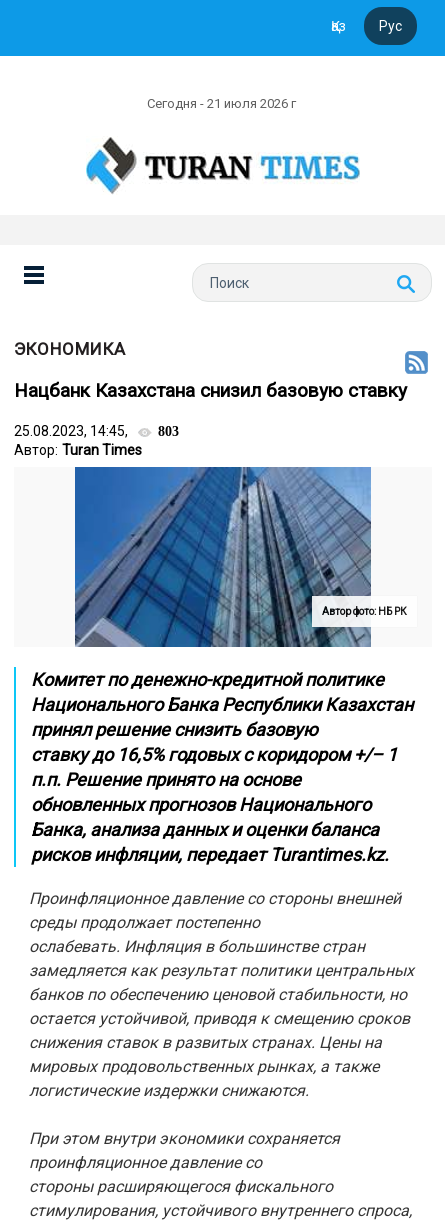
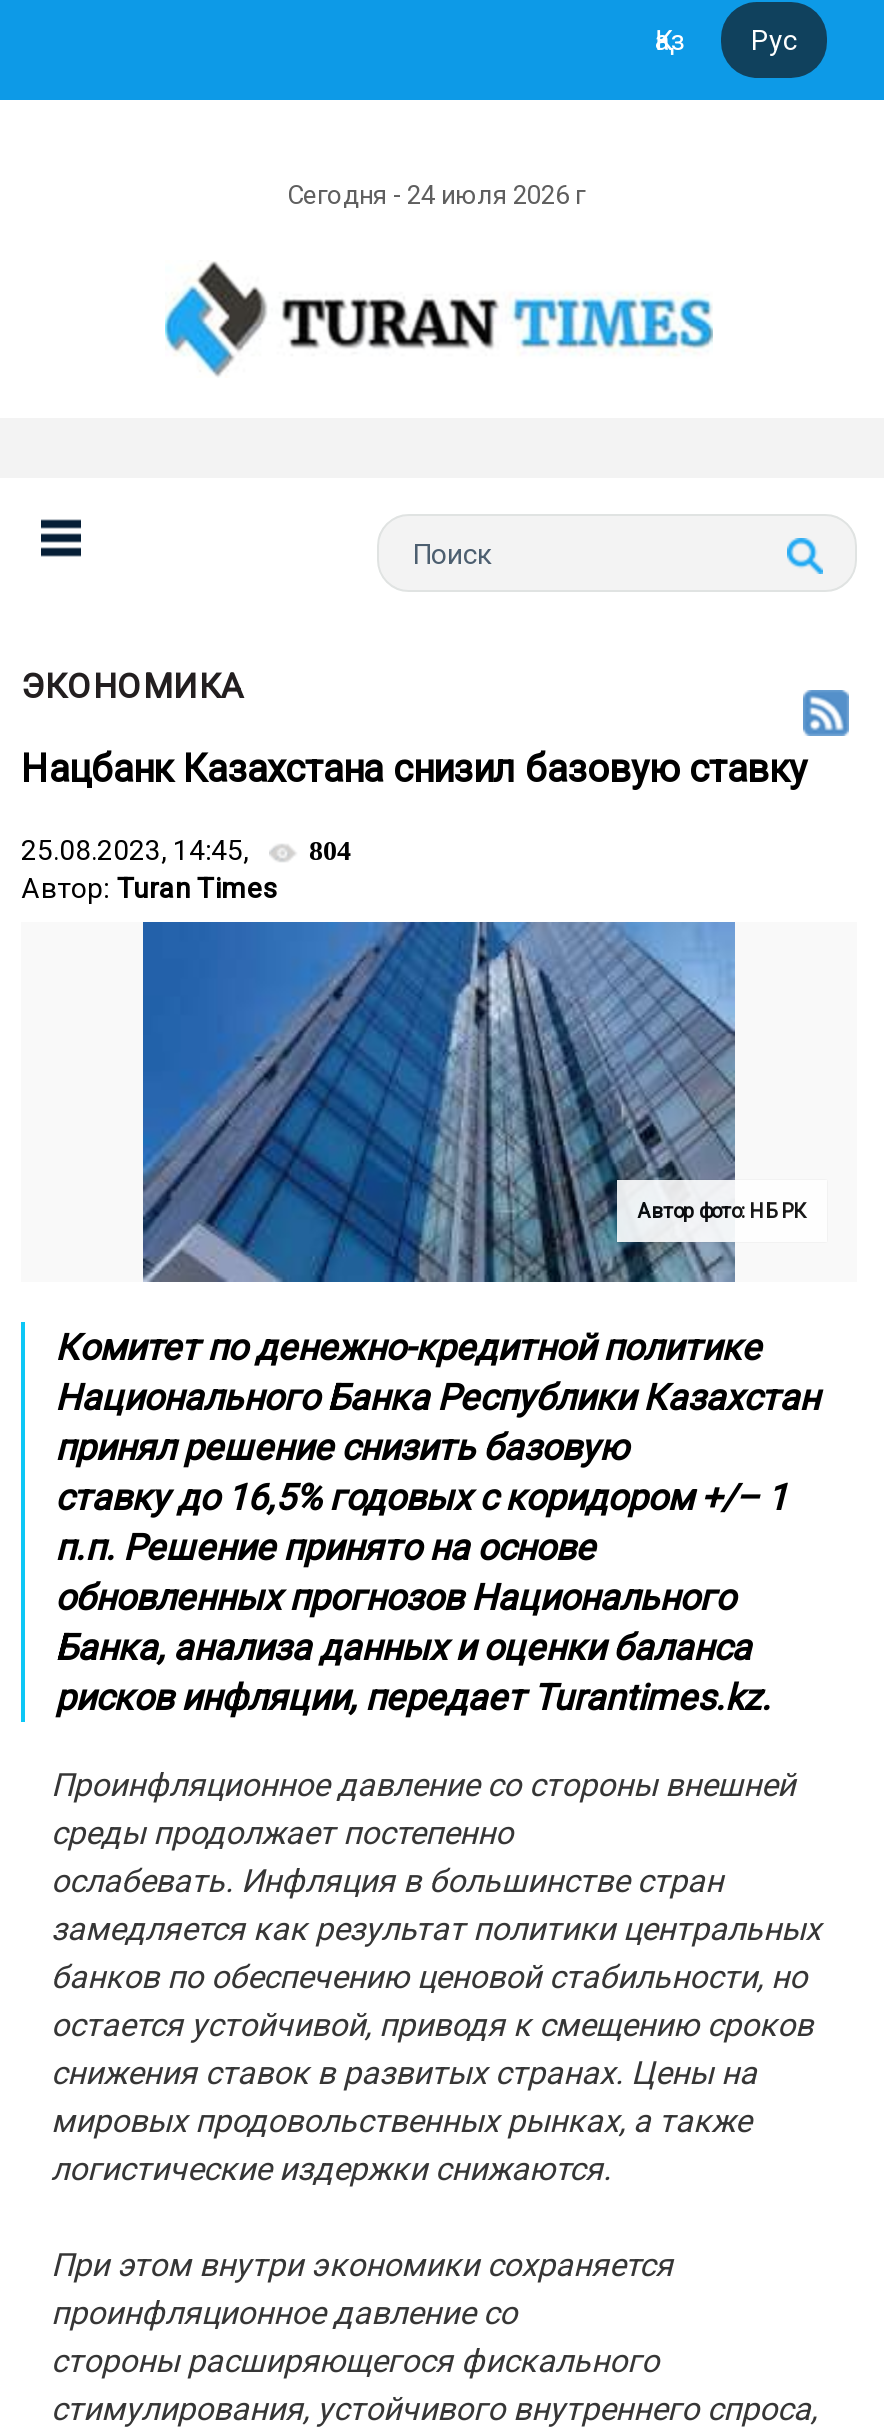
- Сегодня - 21 июля 2026 г
+ Сегодня - 24 июля 2026 г

- 25.08.2023, 14:45, 803
+ 25.08.2023, 14:45, 804
